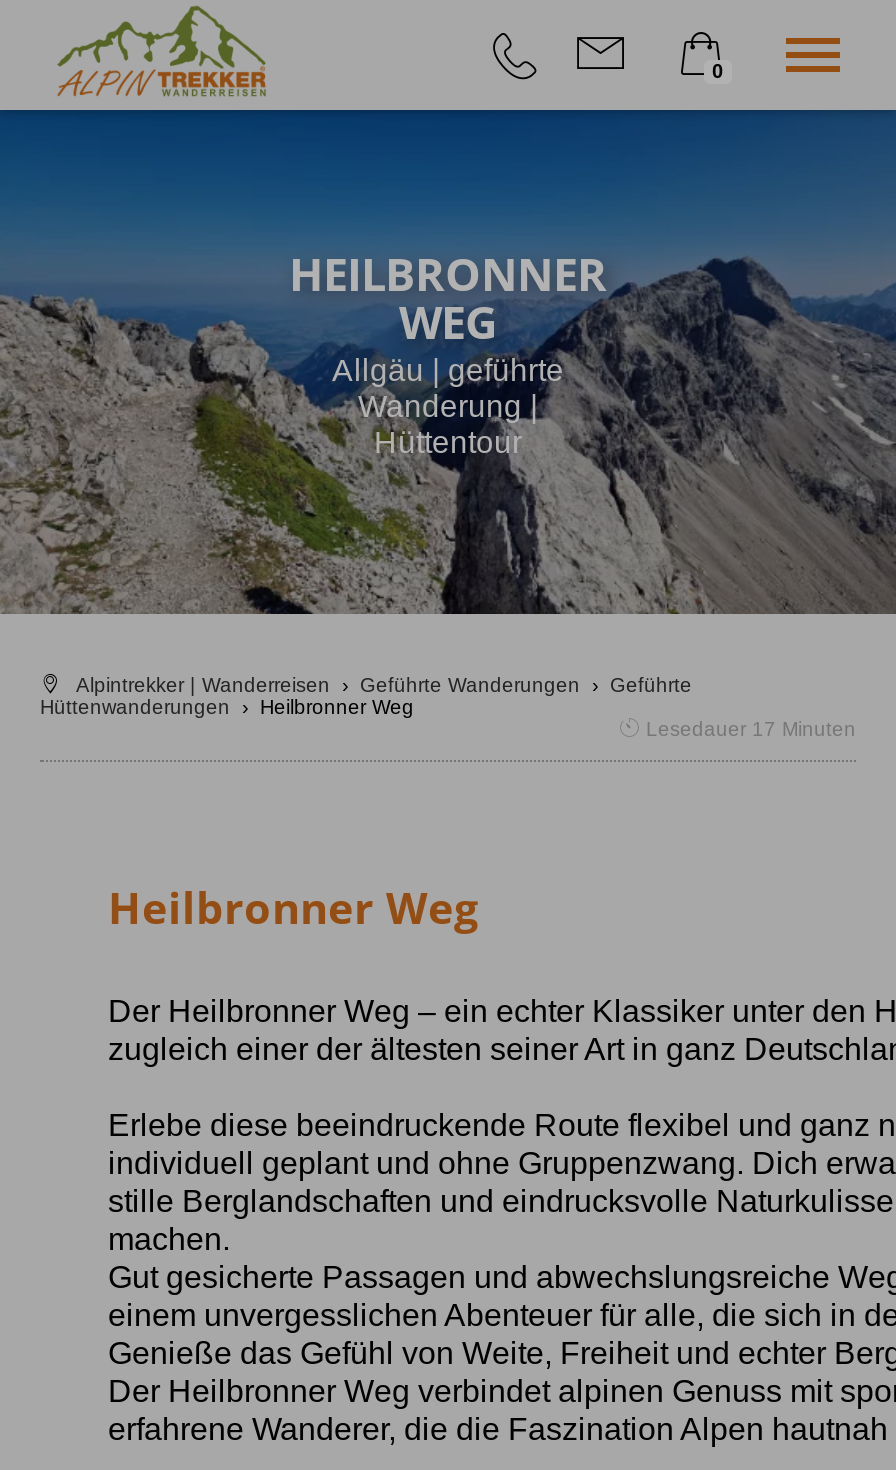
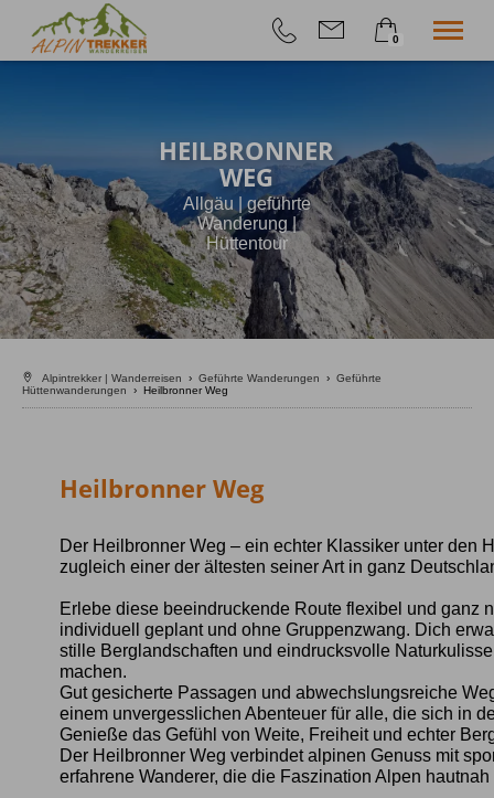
- Lesedauer 17 Minuten
